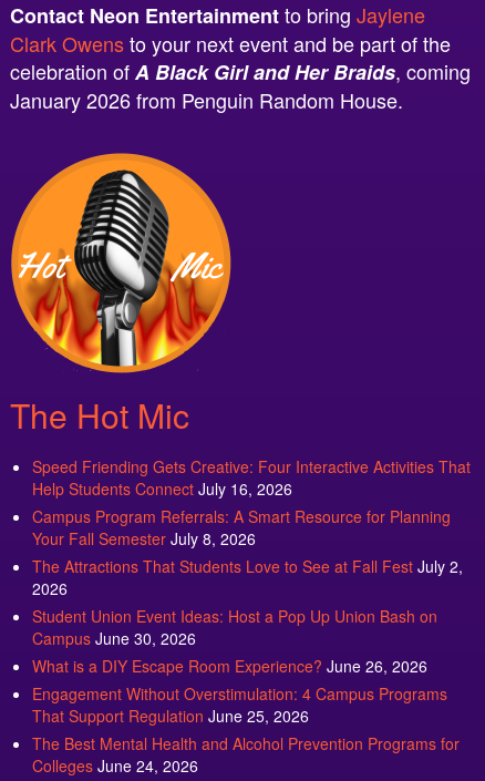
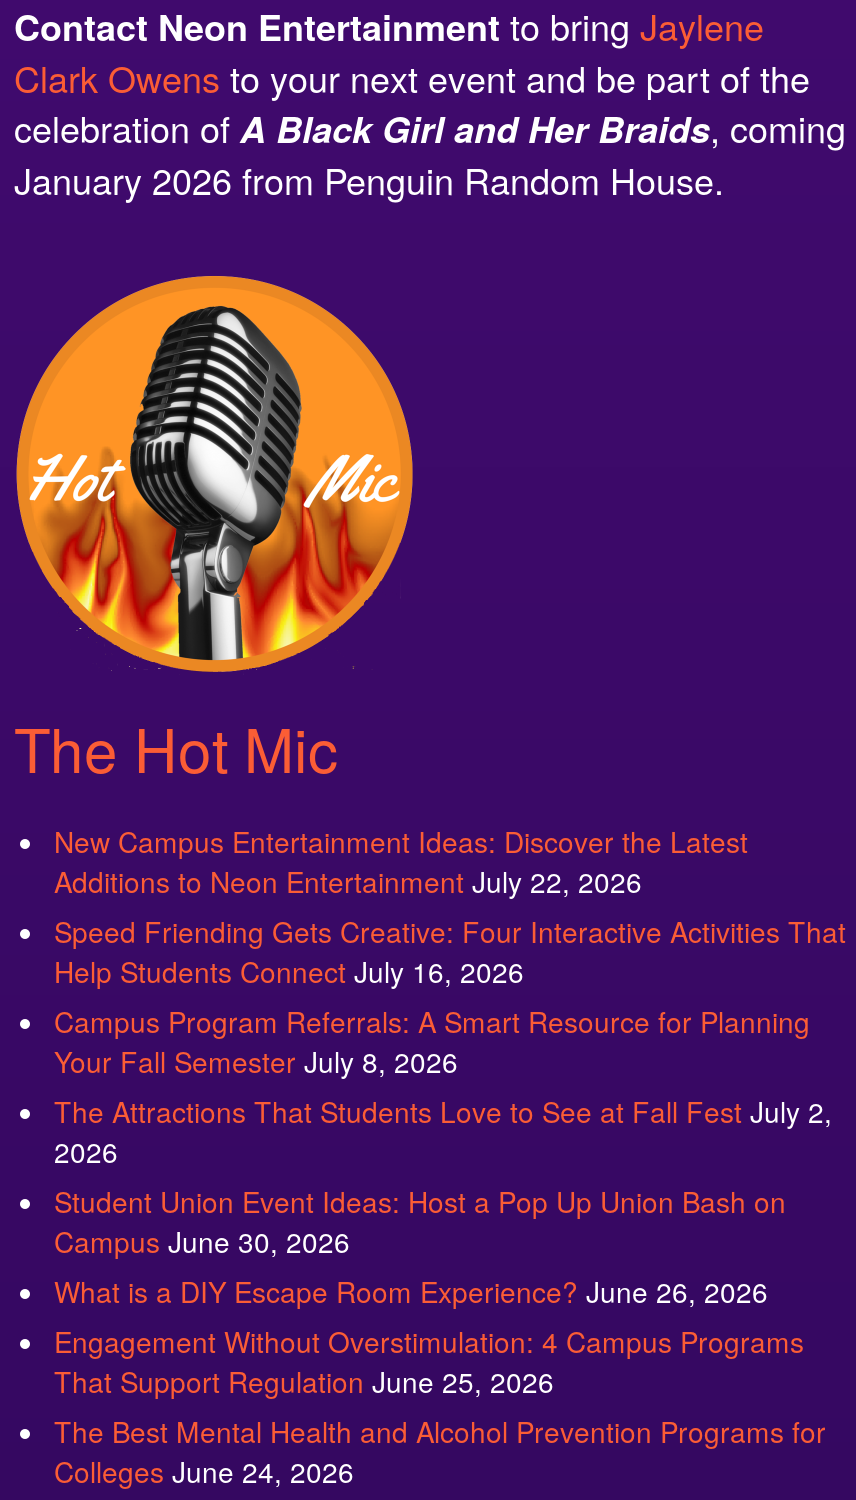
+ New Campus Entertainment Ideas: Discover the Latest
+ Additions to Neon Entertainment July 22, 2026
